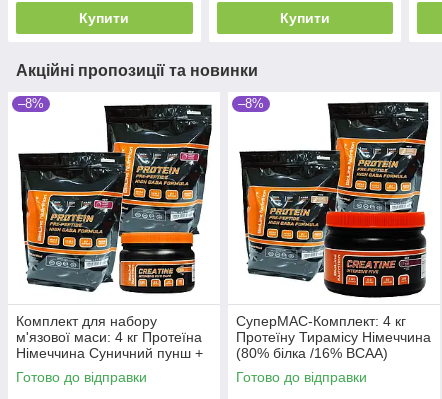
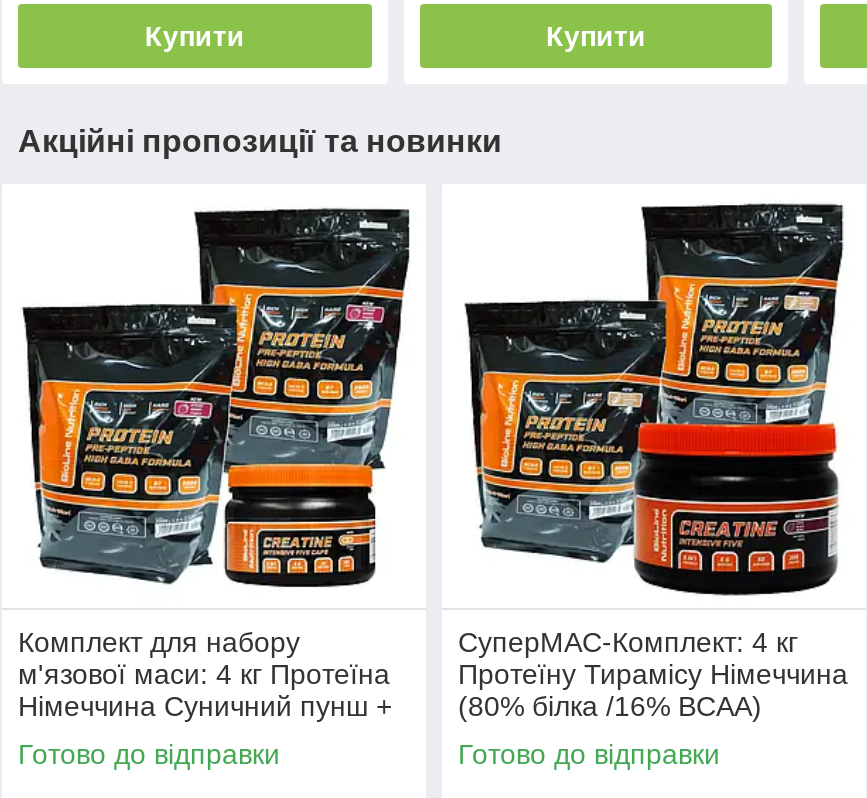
- –8%

- –8%
